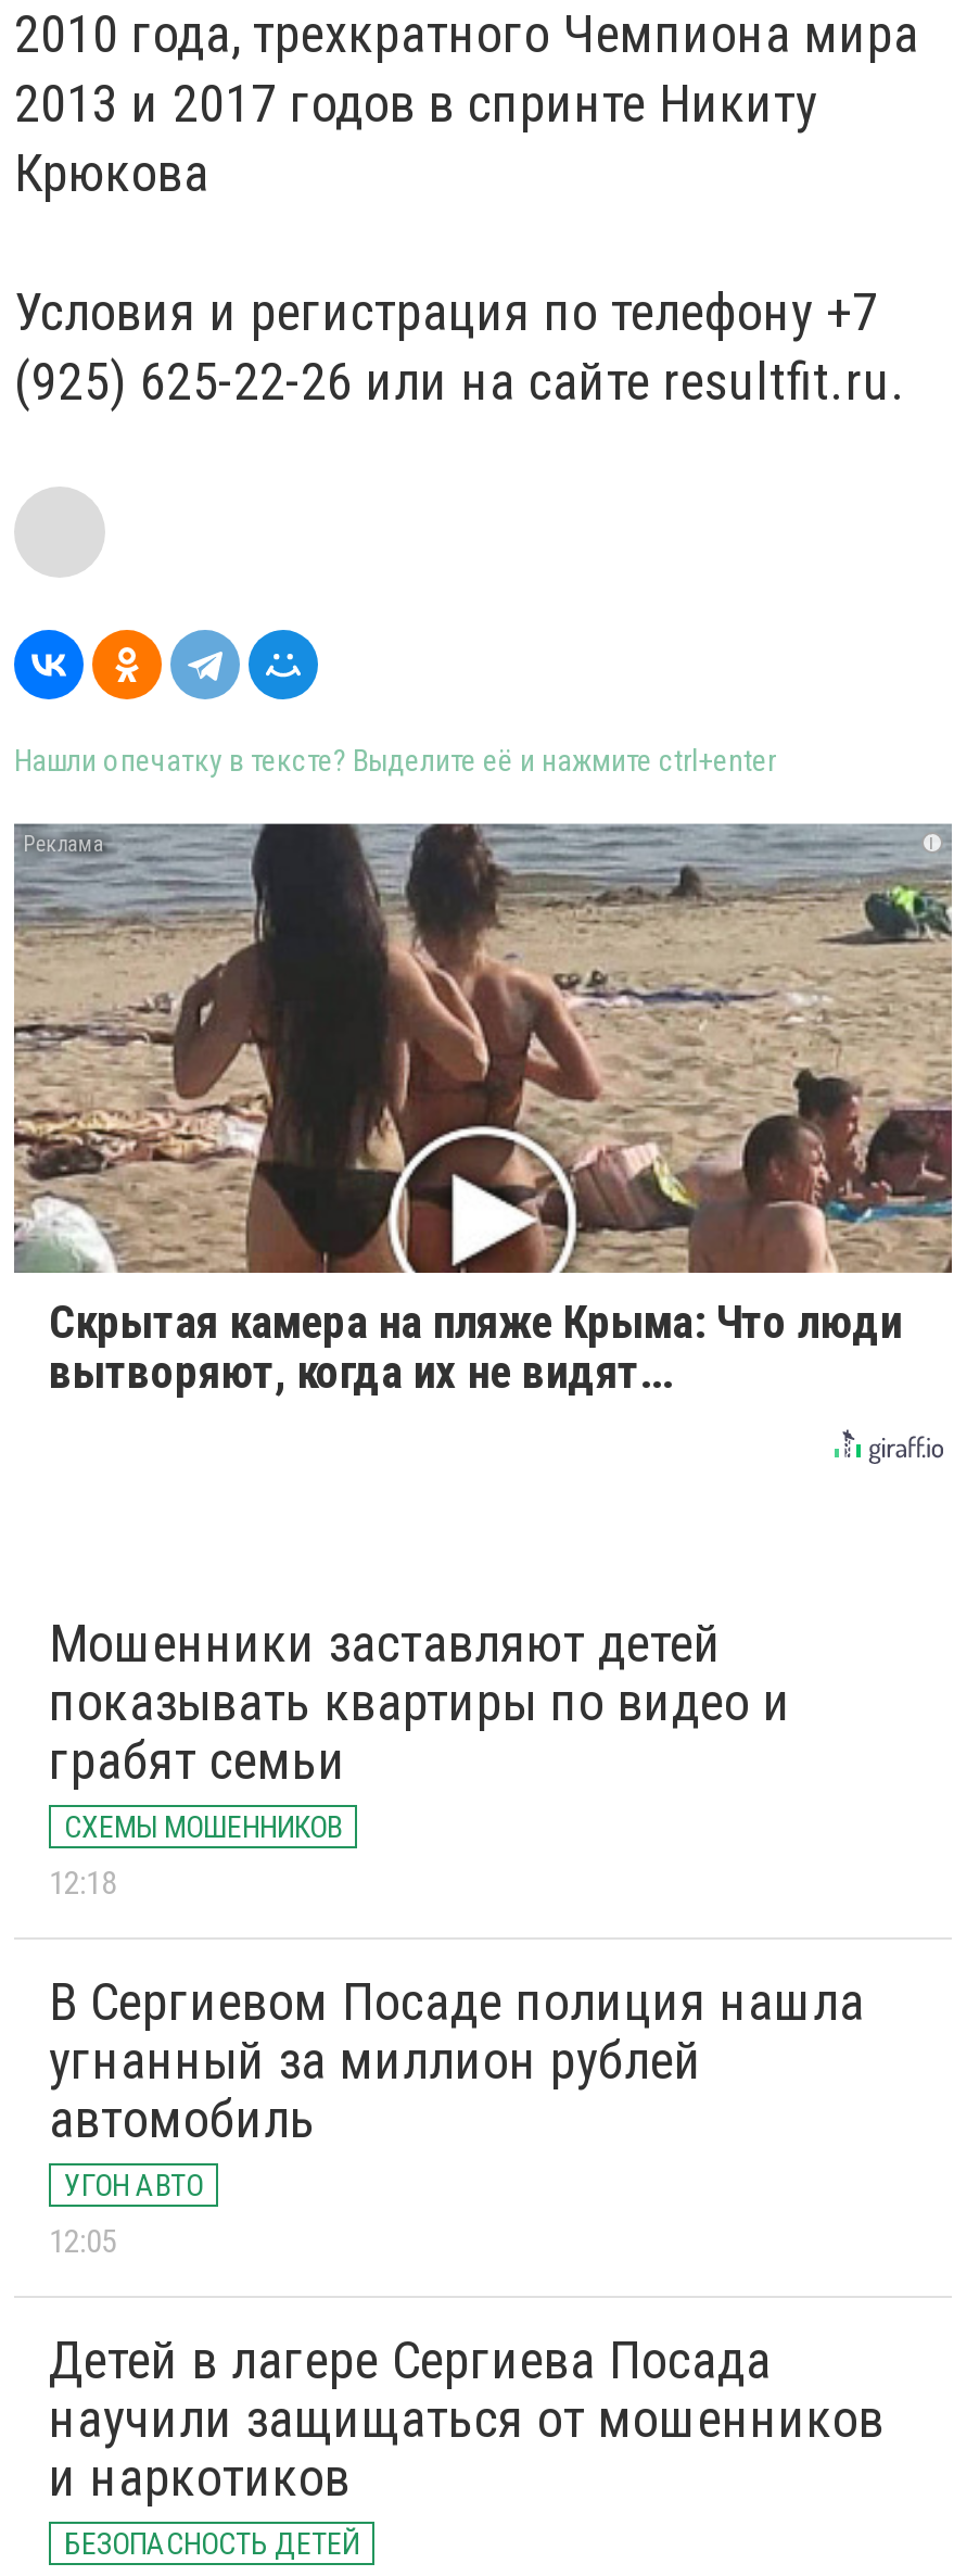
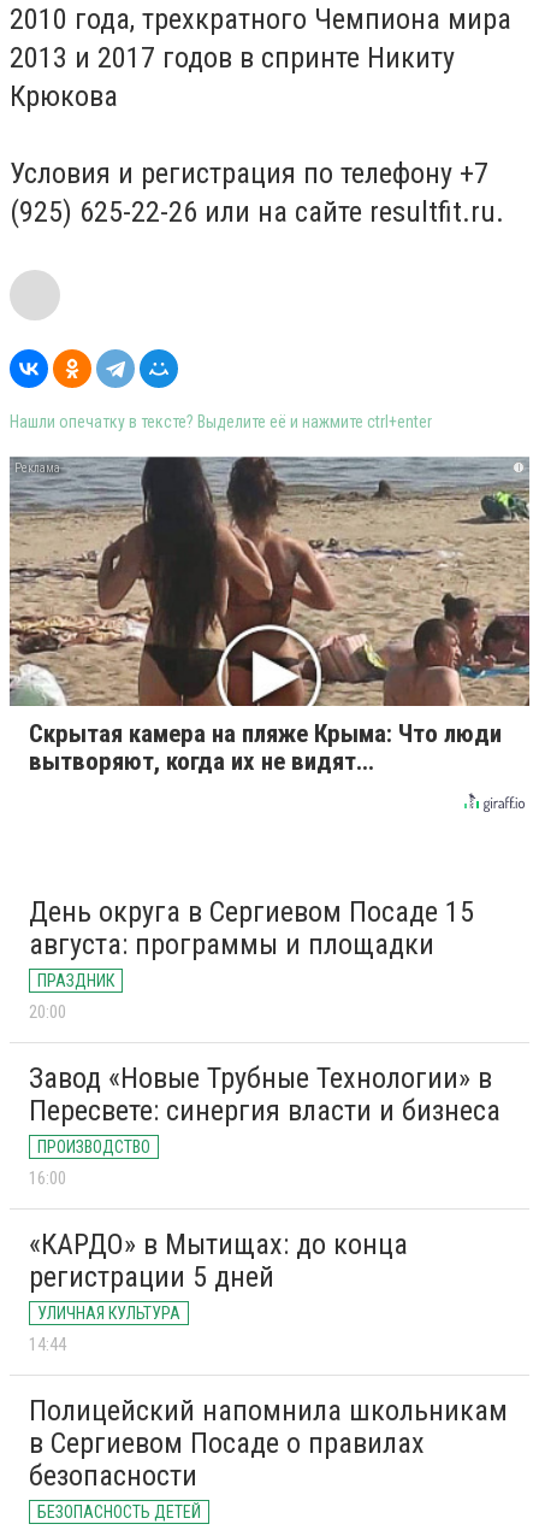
- Мошенники заставляют детей
- показывать квартиры по видео и
- грабят семьи
- СХЕМЫ МОШЕННИКОВ
- 12:18
- В Сергиевом Посаде полиция нашла
- угнанный за миллион рублей
- автомобиль
- УГОН АВТО
- 12:05
- Детей в лагере Сергиева Посада
- научили защищаться от мошенников
- и наркотиков
+ День округа в Сергиевом Посаде 15
+ августа: программы и площадки
+ ПРАЗДНИК
+ 20:00
+ Завод «Новые Трубные Технологии» в
+ Пересвете: синергия власти и бизнеса
+ ПРОИЗВОДСТВО
+ 16:00
+ «КАРДО» в Мытищах: до конца
+ регистрации 5 дней
+ УЛИЧНАЯ КУЛЬТУРА
+ 14:44
+ Полицейский напомнила школьникам
+ в Сергиевом Посаде о правилах
+ безопасности
